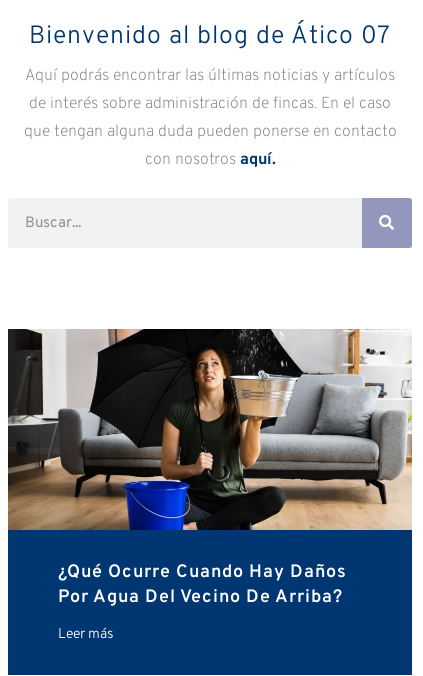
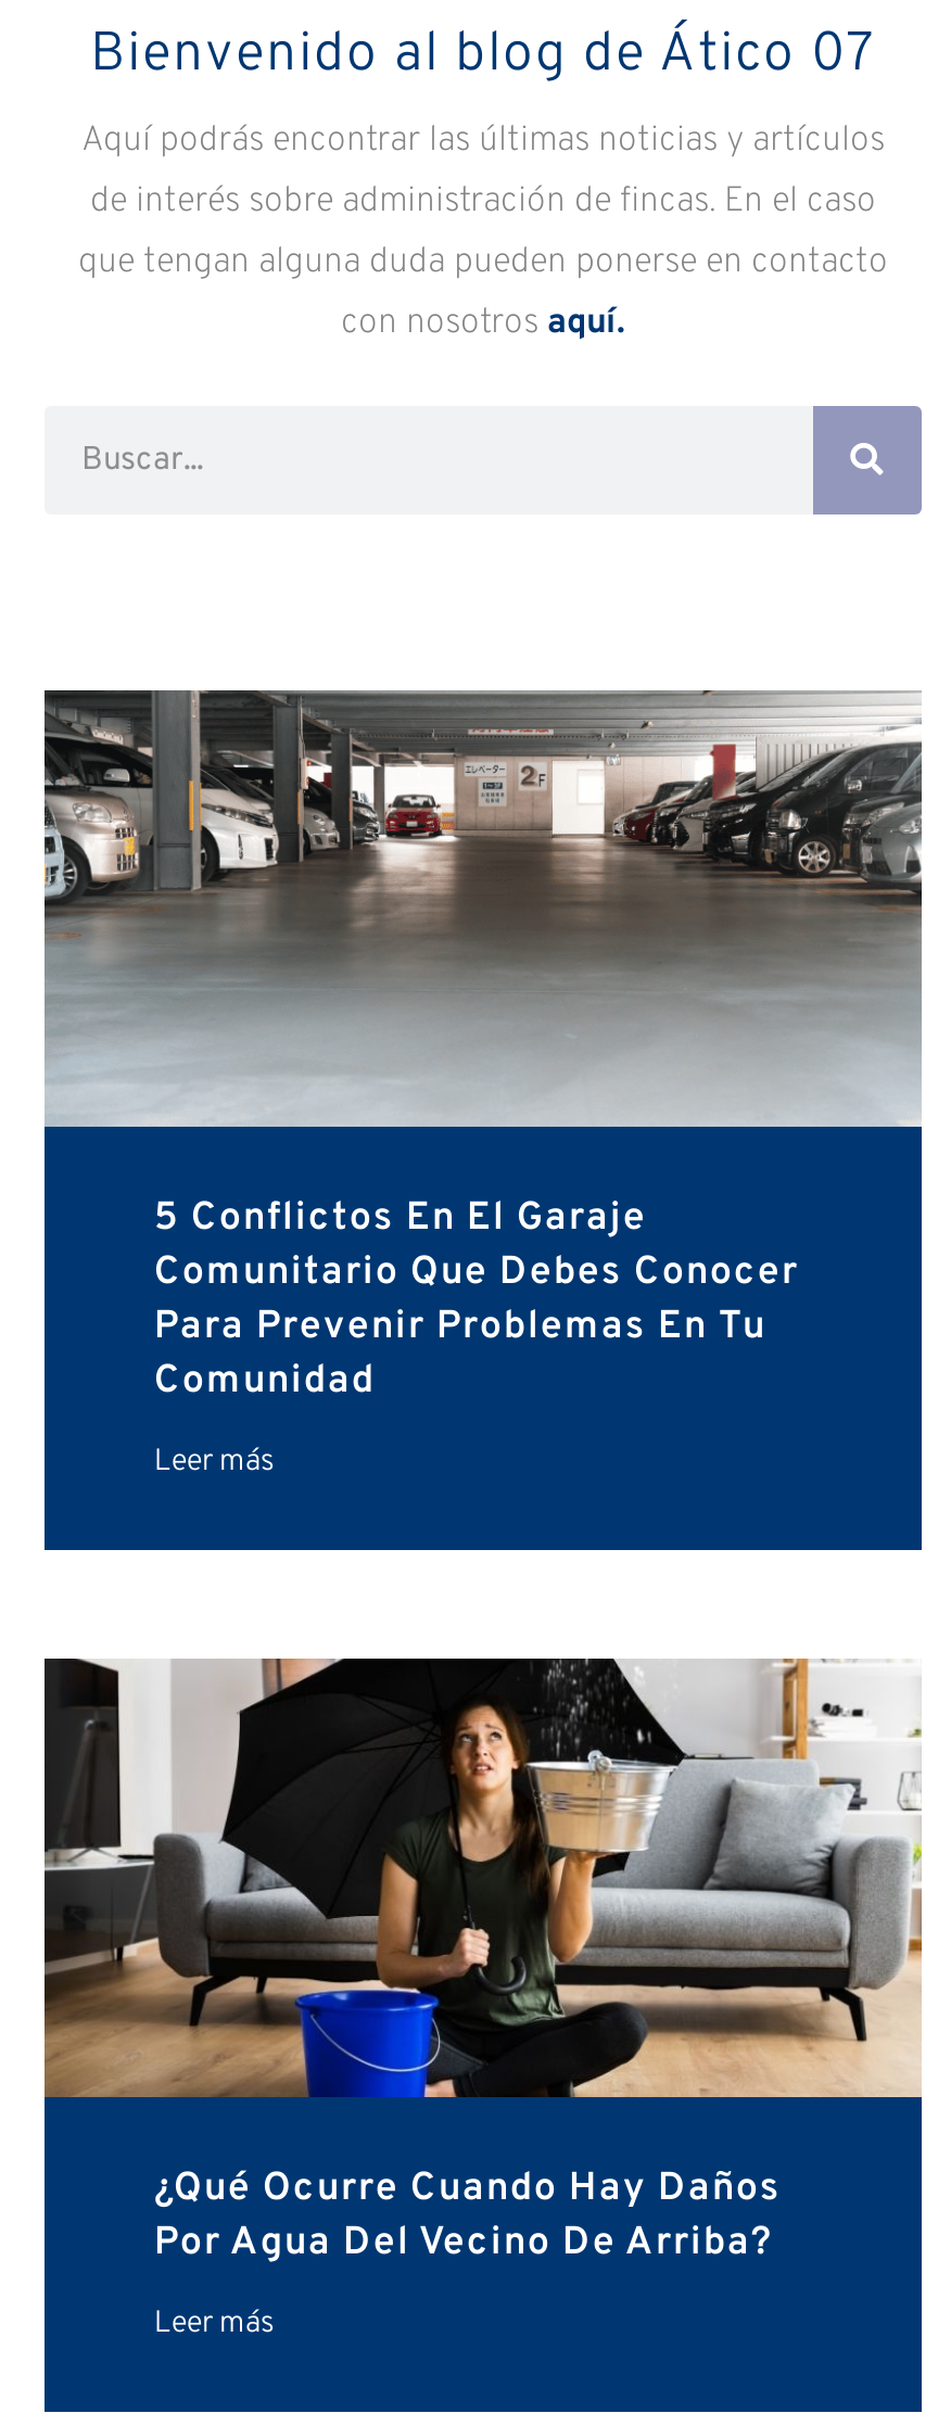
+ [image]
+ 5 Conflictos En El Garaje
+ Comunitario Que Debes Conocer
+ Para Prevenir Problemas En Tu
+ Comunidad
+ Leer más
